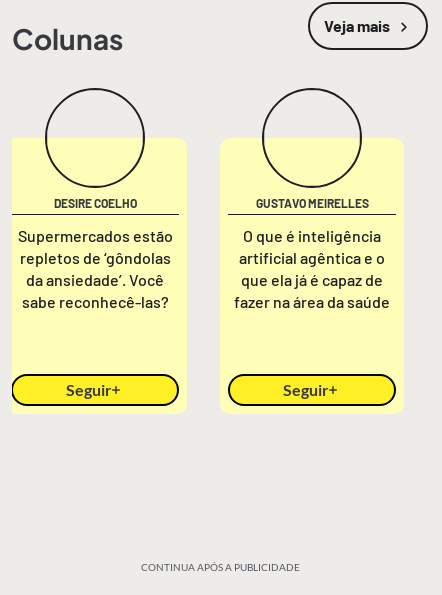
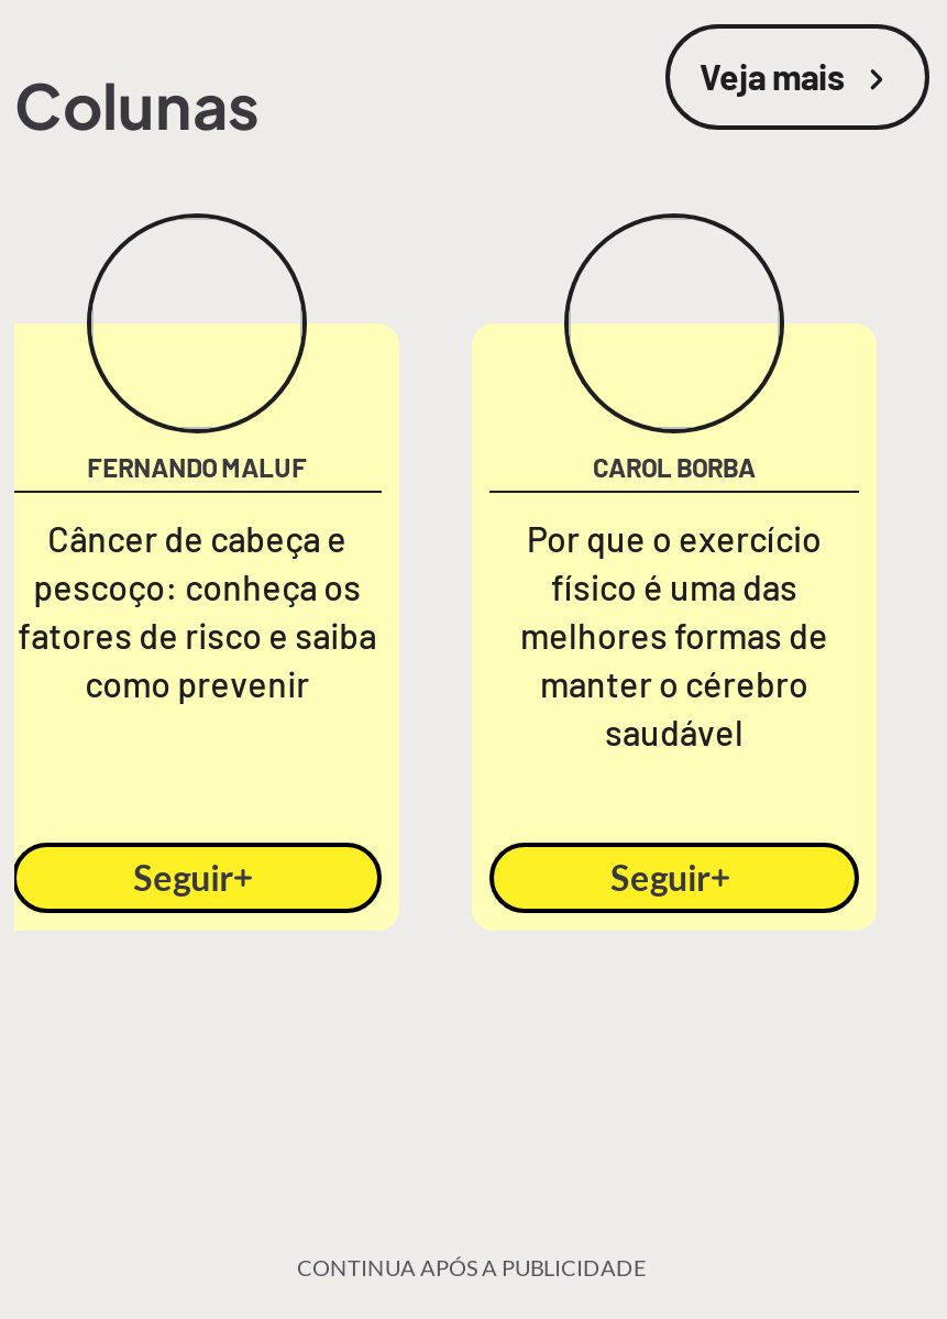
- DESIRE COELHO
+ FERNANDO MALUF

- GUSTAVO MEIRELLES
+ CAROL BORBA

- Supermercados estão
- repletos de ‘gôndolas
- da ansiedade’. Você
- sabe reconhecê-las?
+ Câncer de cabeça e
+ pescoço: conheça os
+ fatores de risco e saiba
+ como prevenir

- O que é inteligência
- artificial agêntica e o
- que ela já é capaz de
- fazer na área da saúde
+ Por que o exercício
+ físico é uma das
+ melhores formas de
+ manter o cérebro
+ saudável
